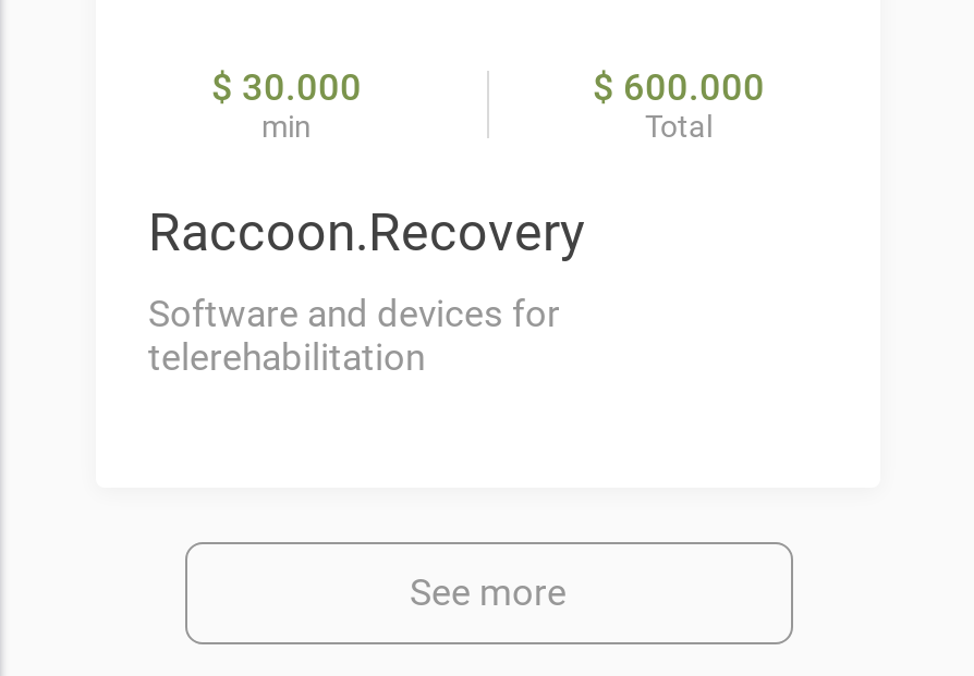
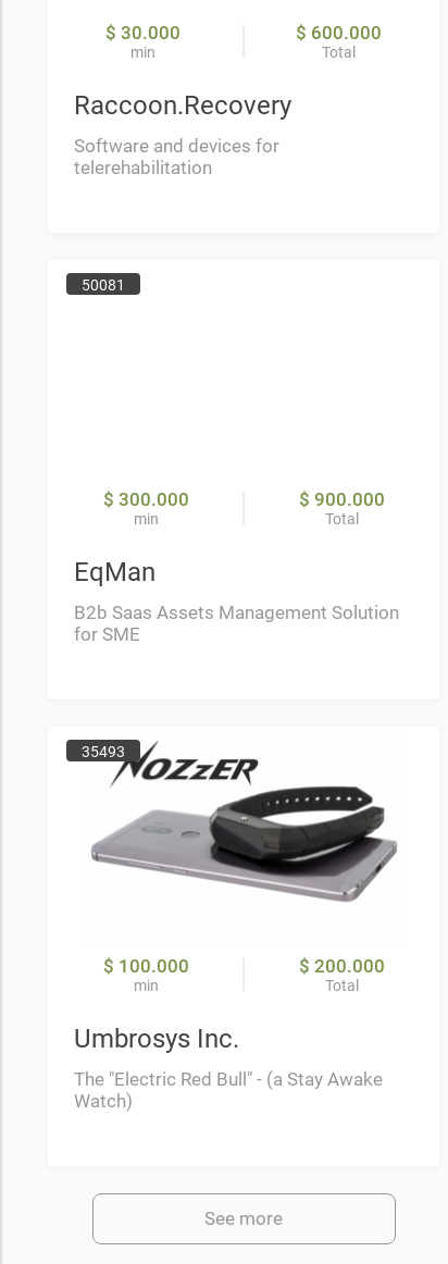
+ $ 900.000
+ Total
+ EqMan
+ B2b Saas Assets Management Solution
+ for SME

+ $ 200.000
+ Total
+ Umbrosys Inc.
+ The "Electric Red Bull" - (a Stay Awake
+ Watch)

+ 50081

+ [image]
+ 35493

+ $ 300.000
+ min

+ $ 100.000
+ min
